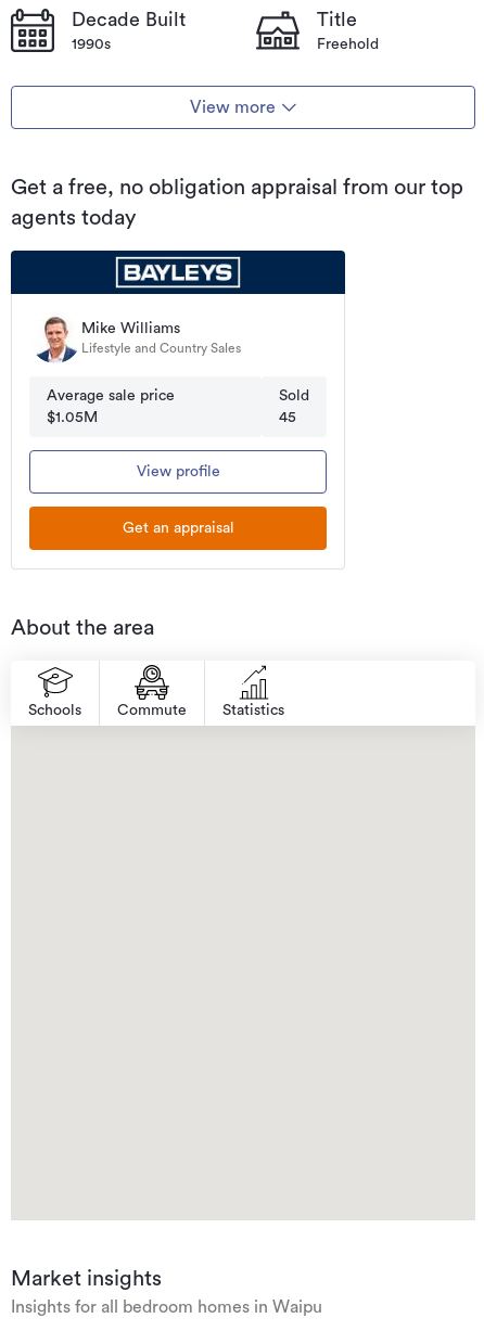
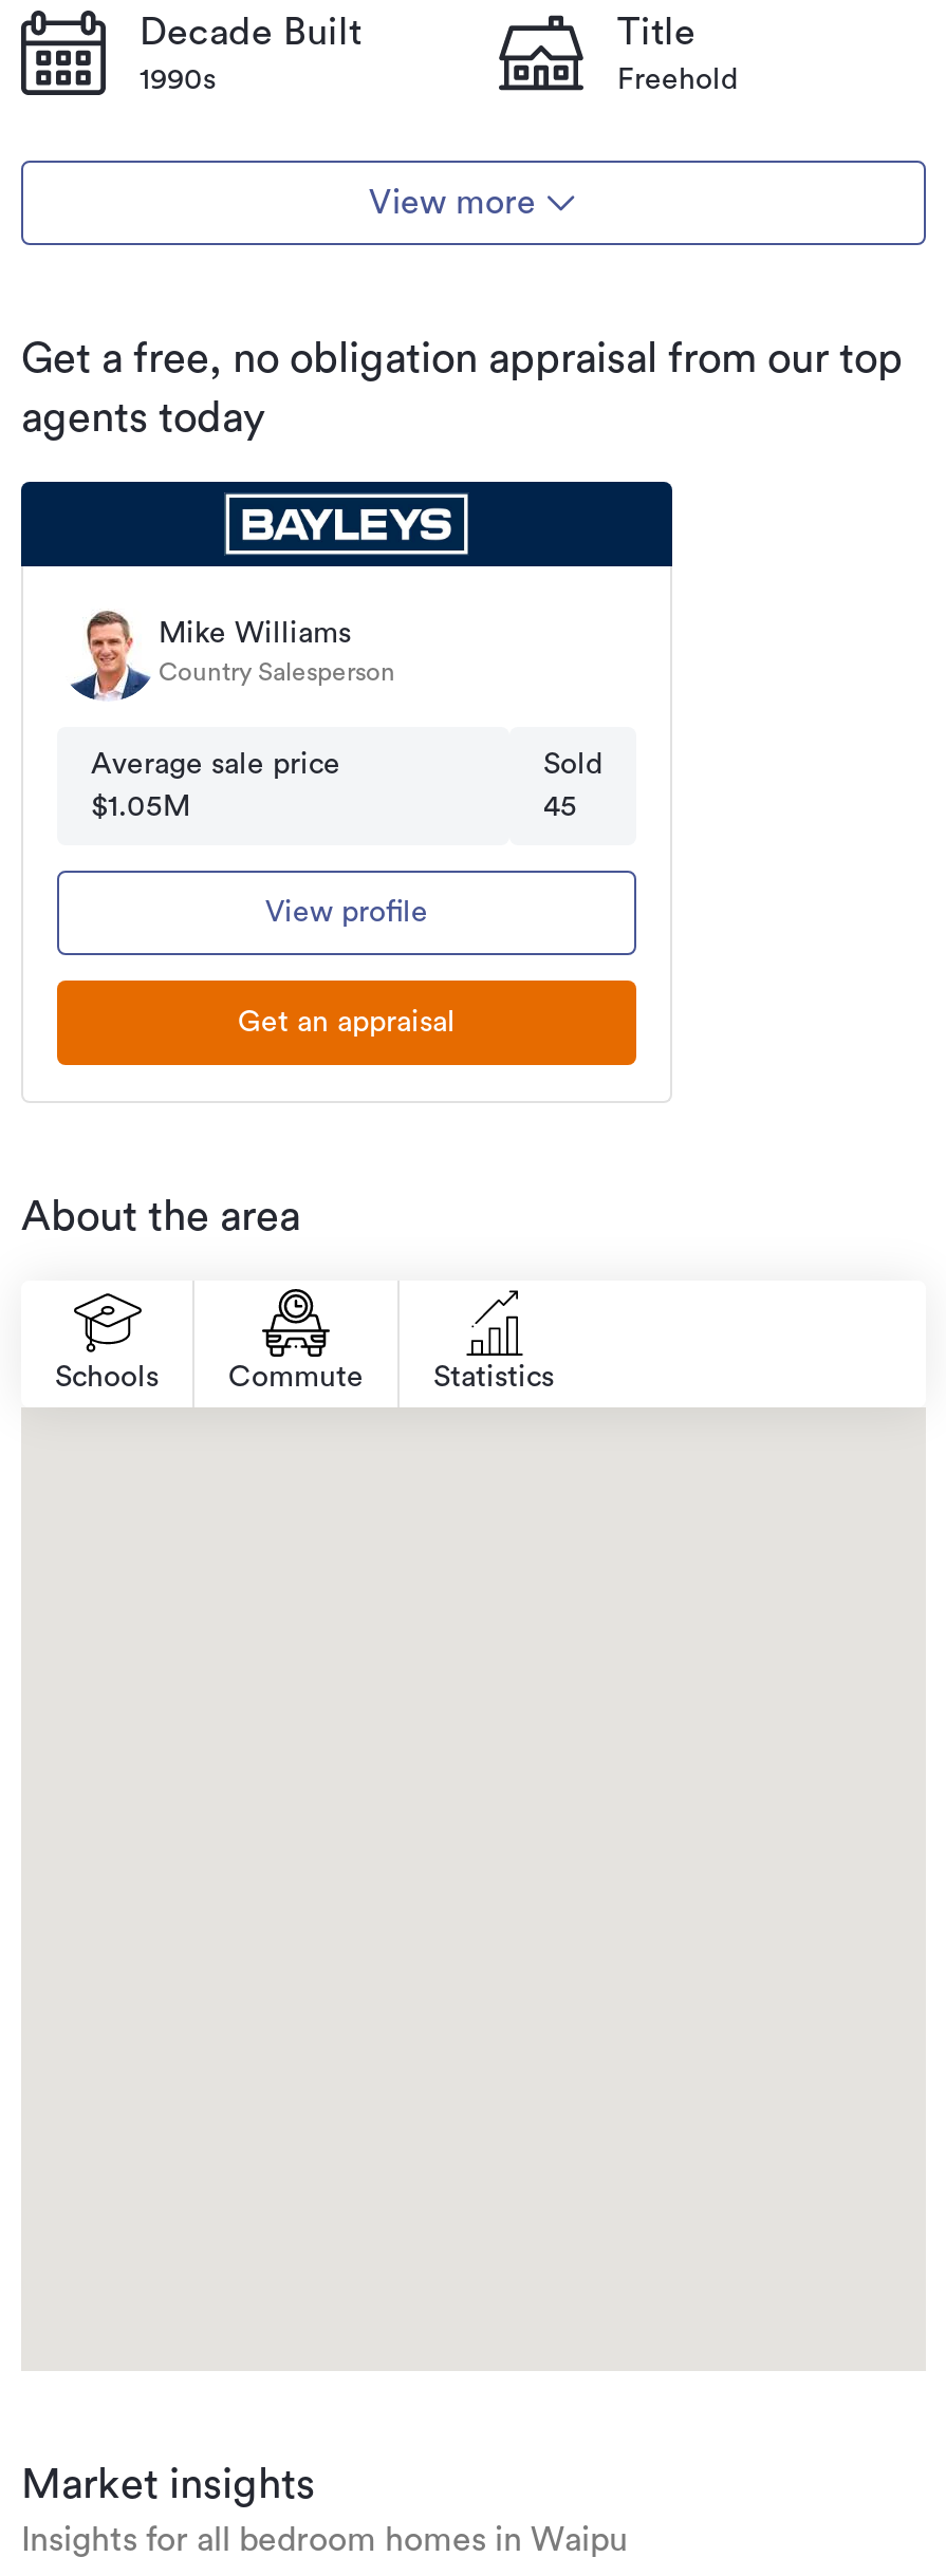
- Lifestyle and Country Sales
+ Country Salesperson
